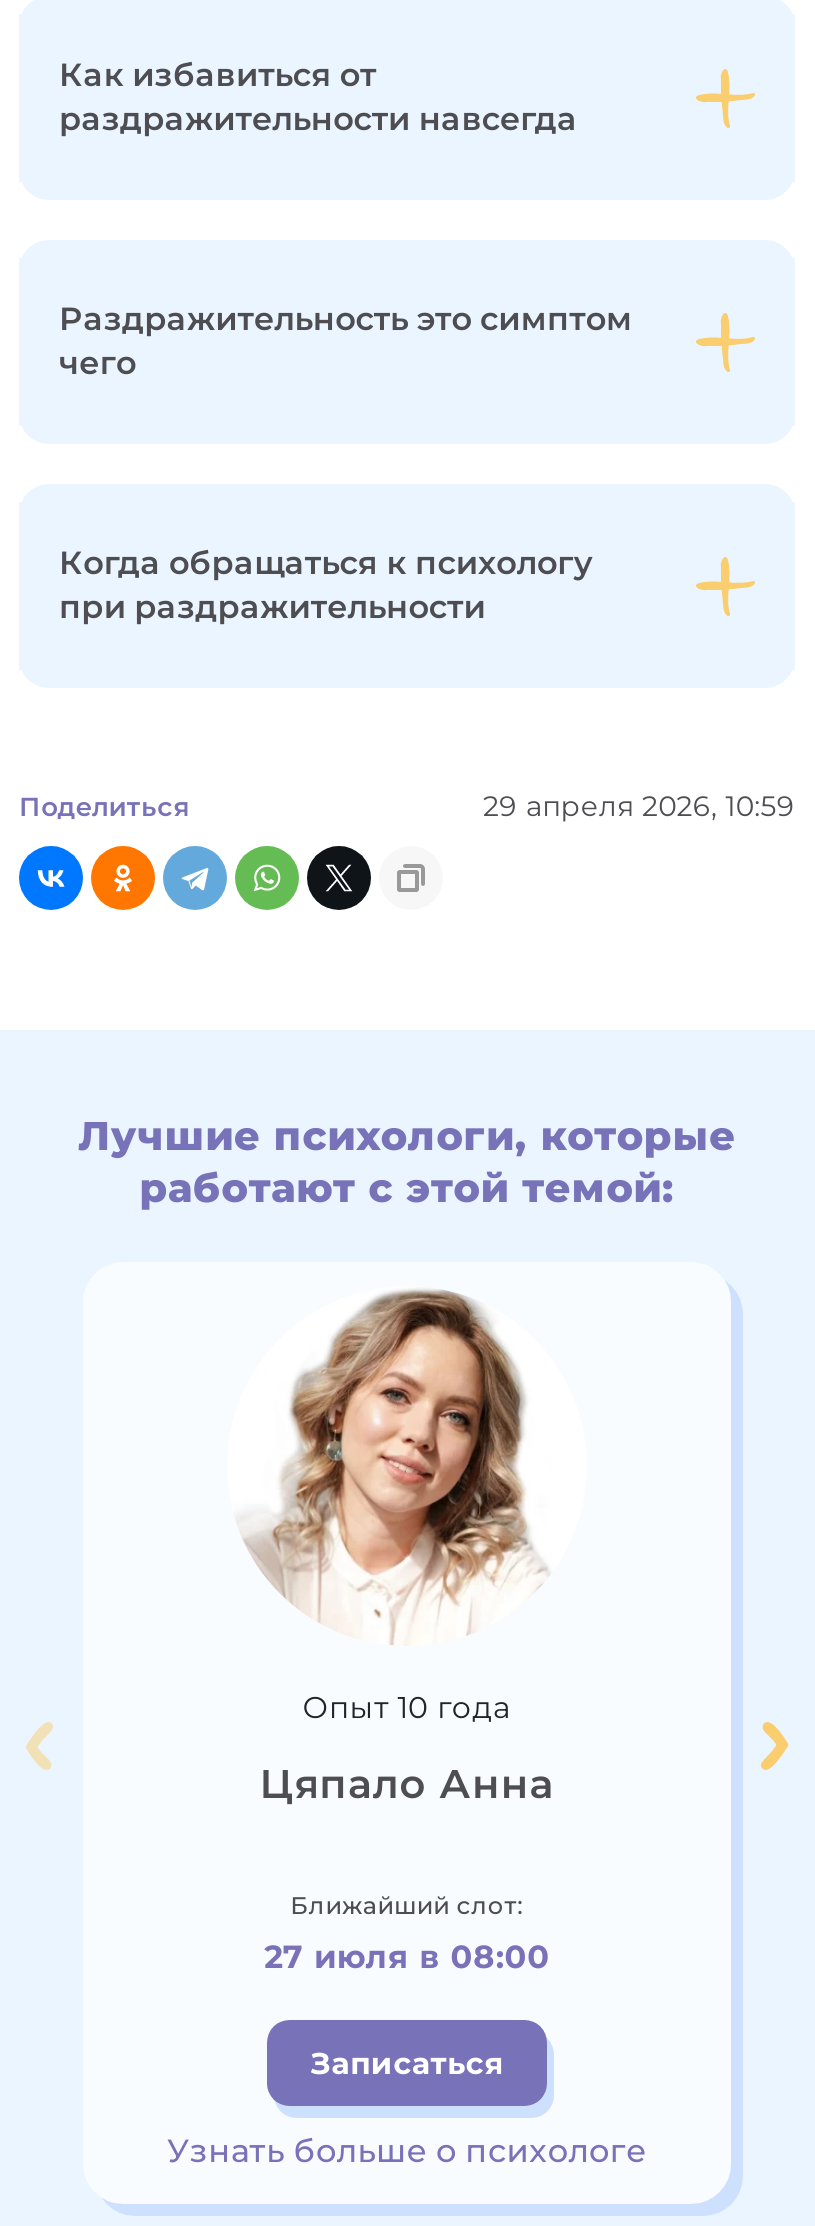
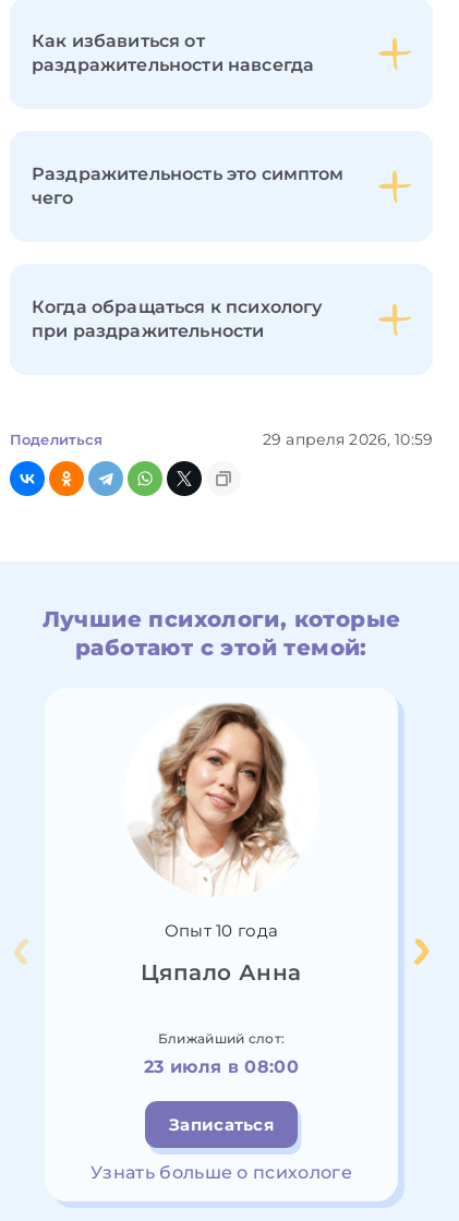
- 27 июля в 08:00
+ 23 июля в 08:00
